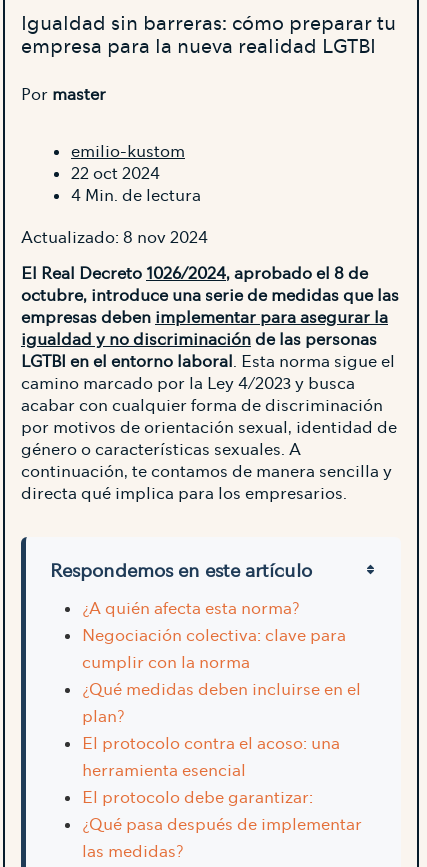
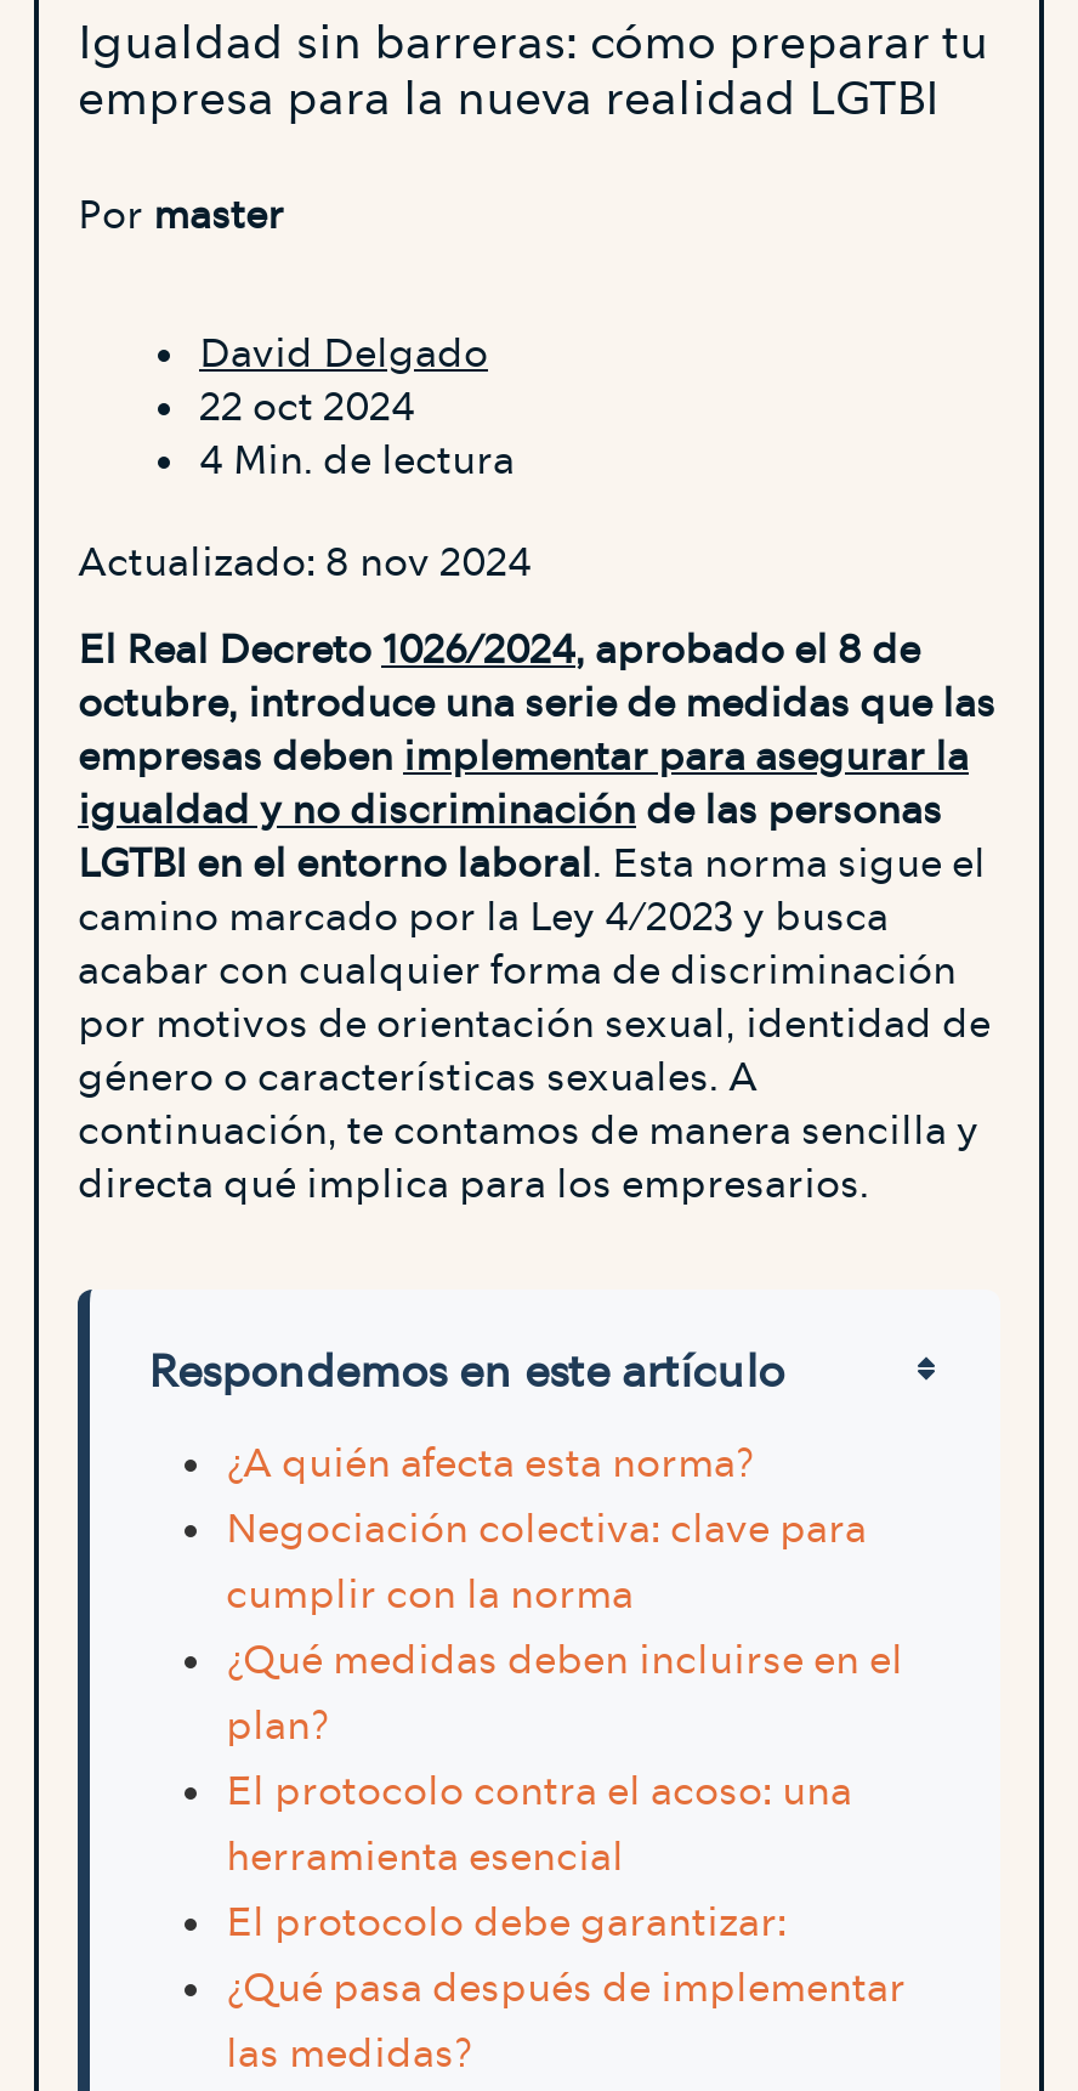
- emilio-kustom
+ David Delgado
